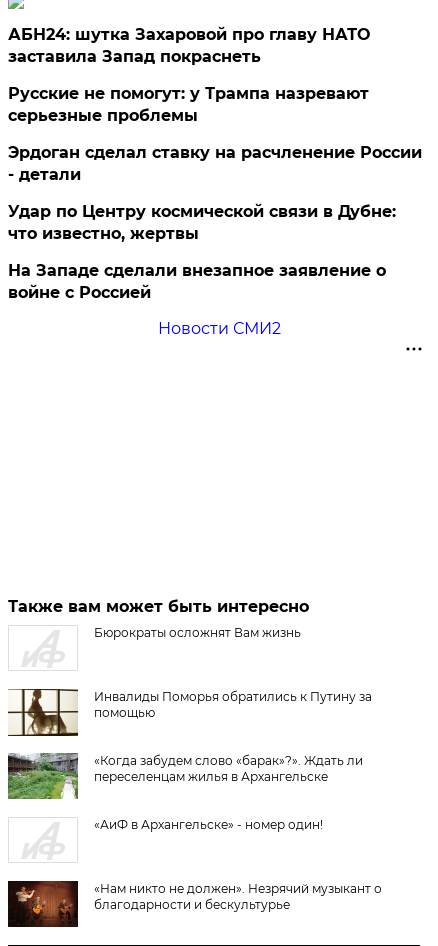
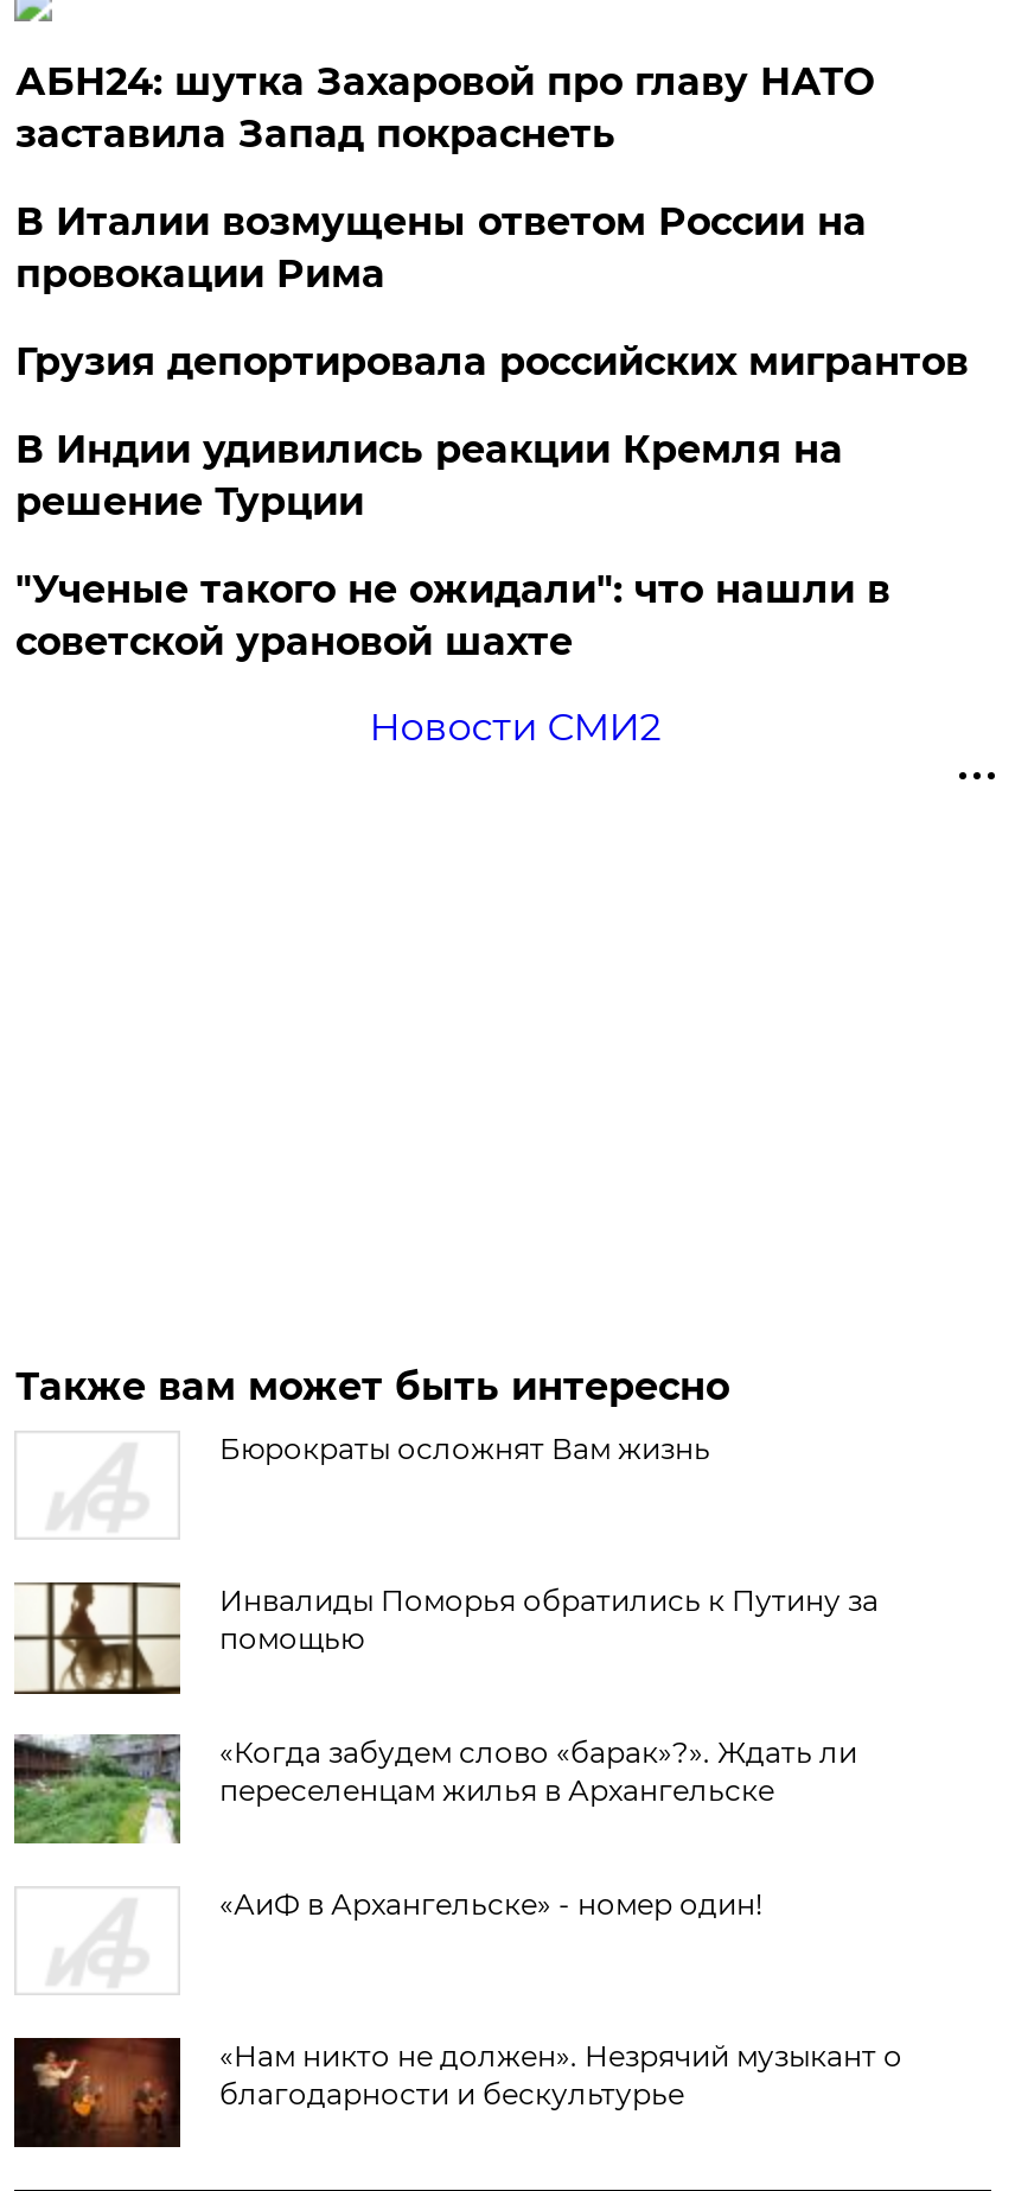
- Русские не помогут: у Трампа назревают
- серьезные проблемы
+ В Италии возмущены ответом России на
+ провокации Рима

- Эрдоган сделал ставку на расчленение России
- - детали
+ Грузия депортировала российских мигрантов

- Удар по Центру космической связи в Дубне:
- что известно, жертвы
+ В Индии удивились реакции Кремля на
+ решение Турции

- На Западе сделали внезапное заявление о
- войне с Россией
+ "Ученые такого не ожидали": что нашли в
+ советской урановой шахте
